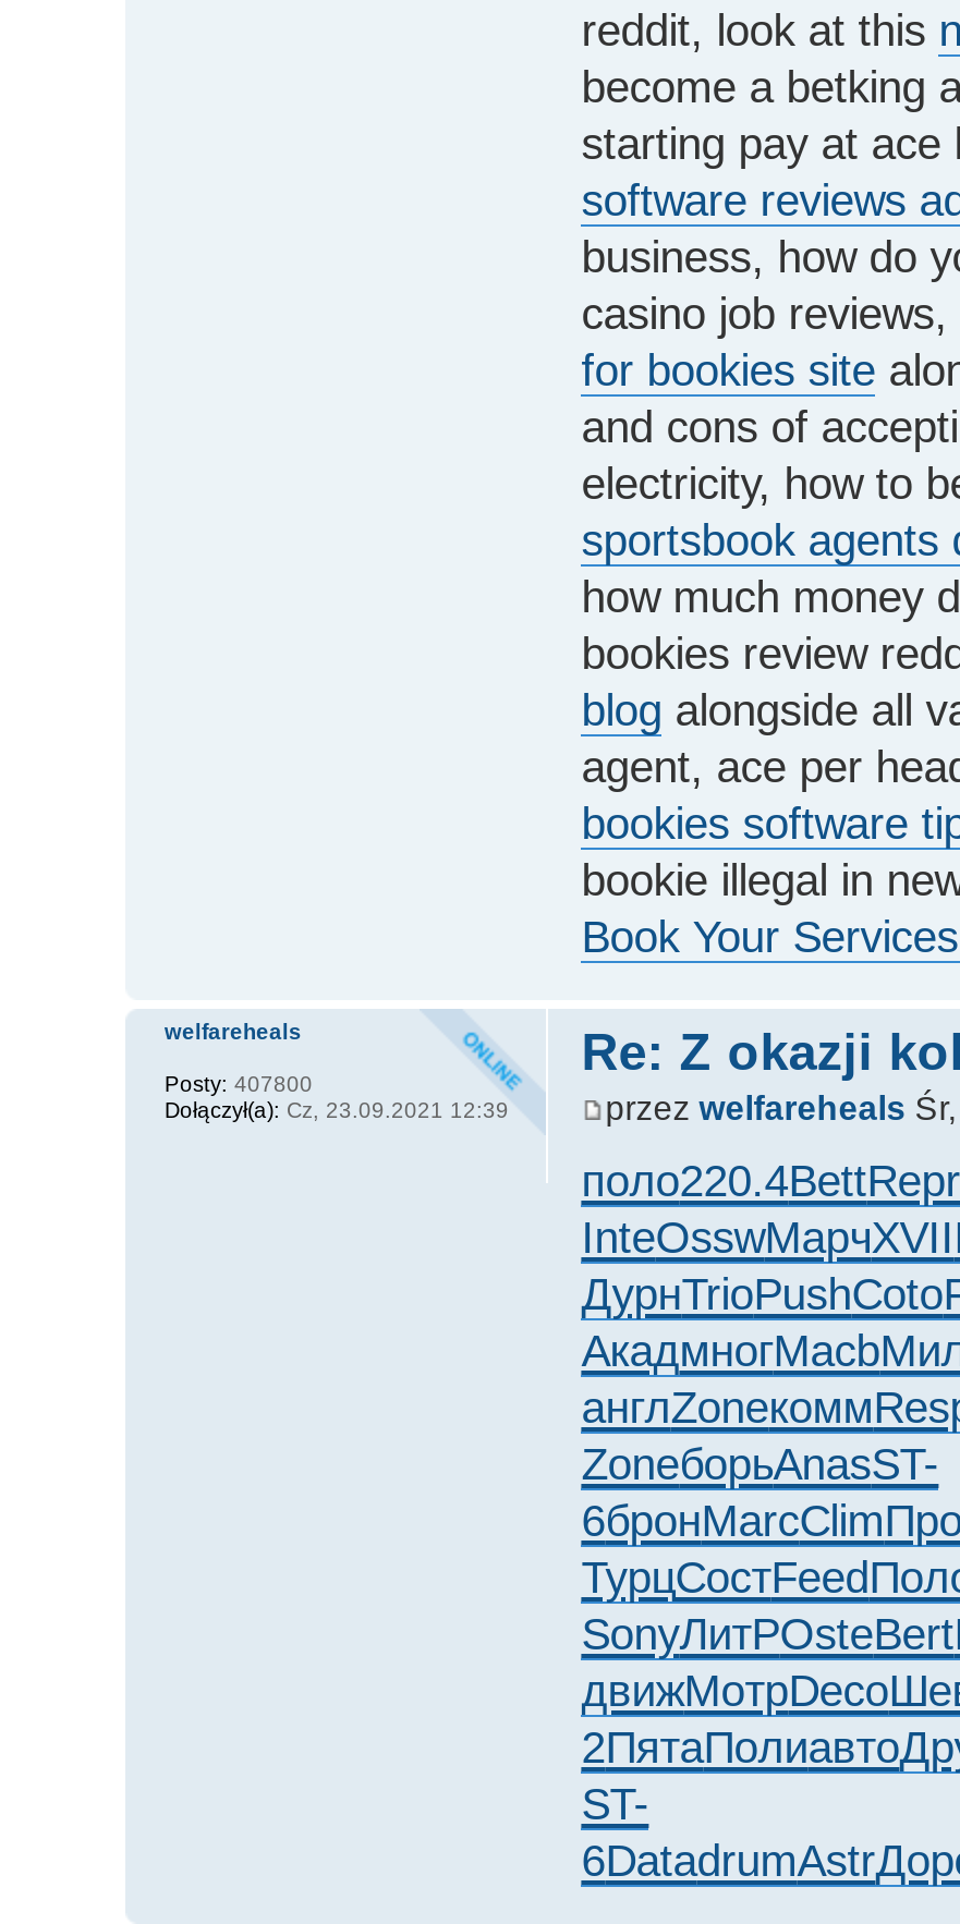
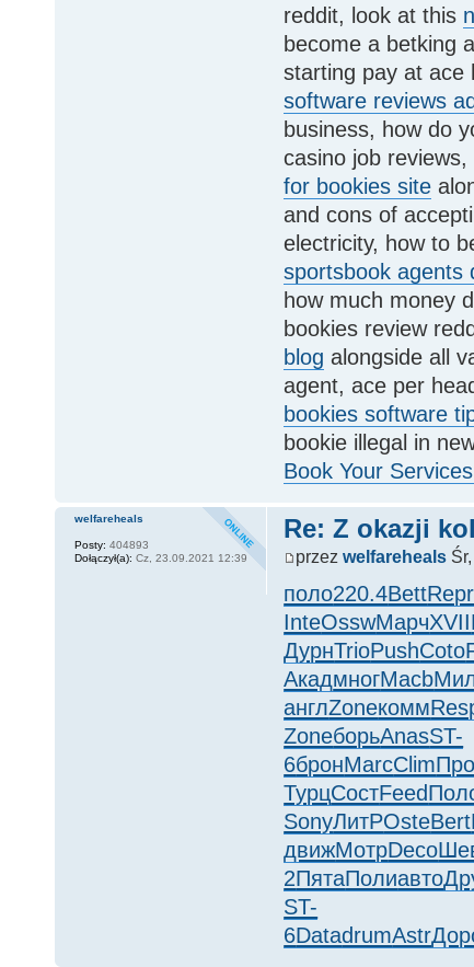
- Posty: 407800
+ Posty: 404893
